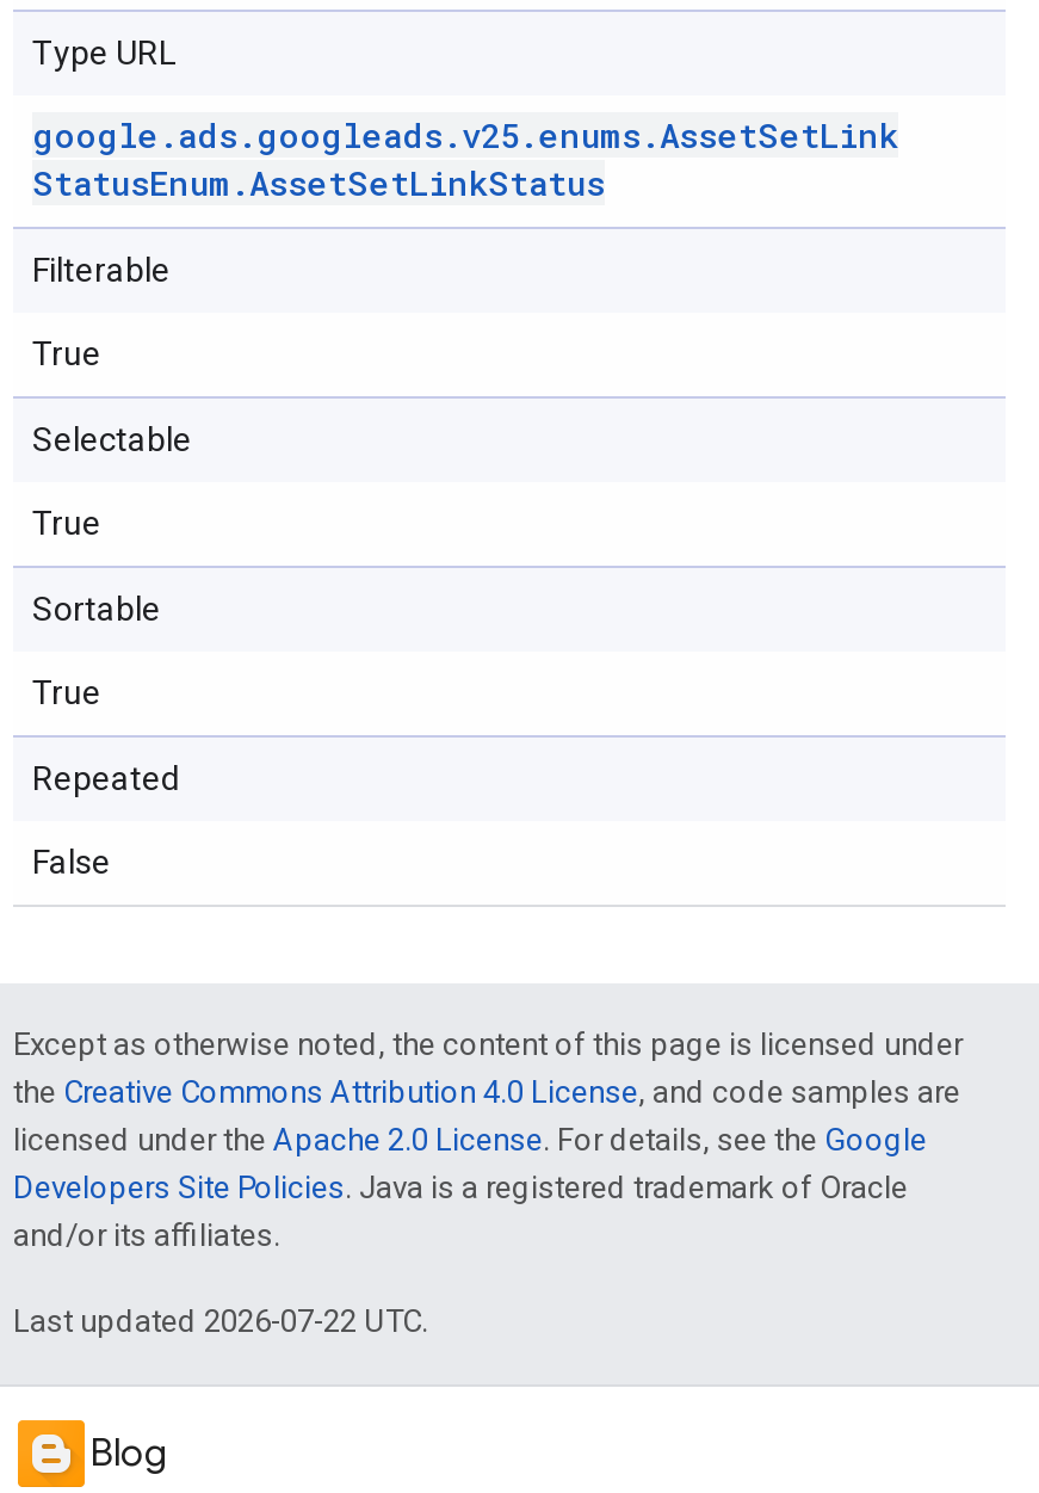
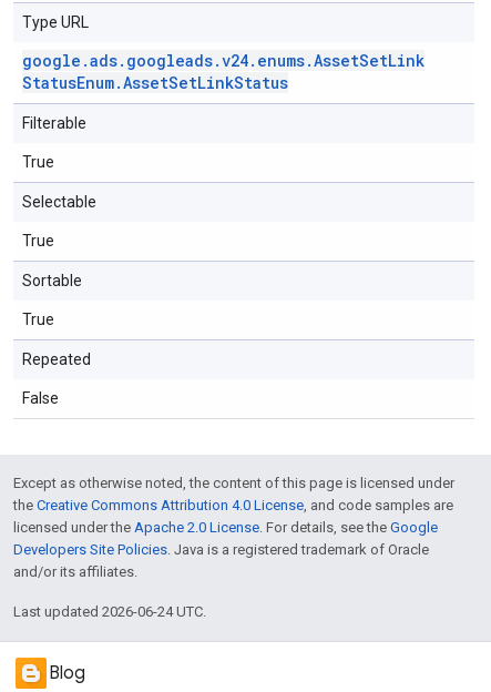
- google. ads. googleads.v25.enums.AssetSetLink
+ google. ads. googleads.v24.enums.AssetSetLink

- Last updated 2026-07-22 UTC.
+ Last updated 2026-06-24 UTC.
